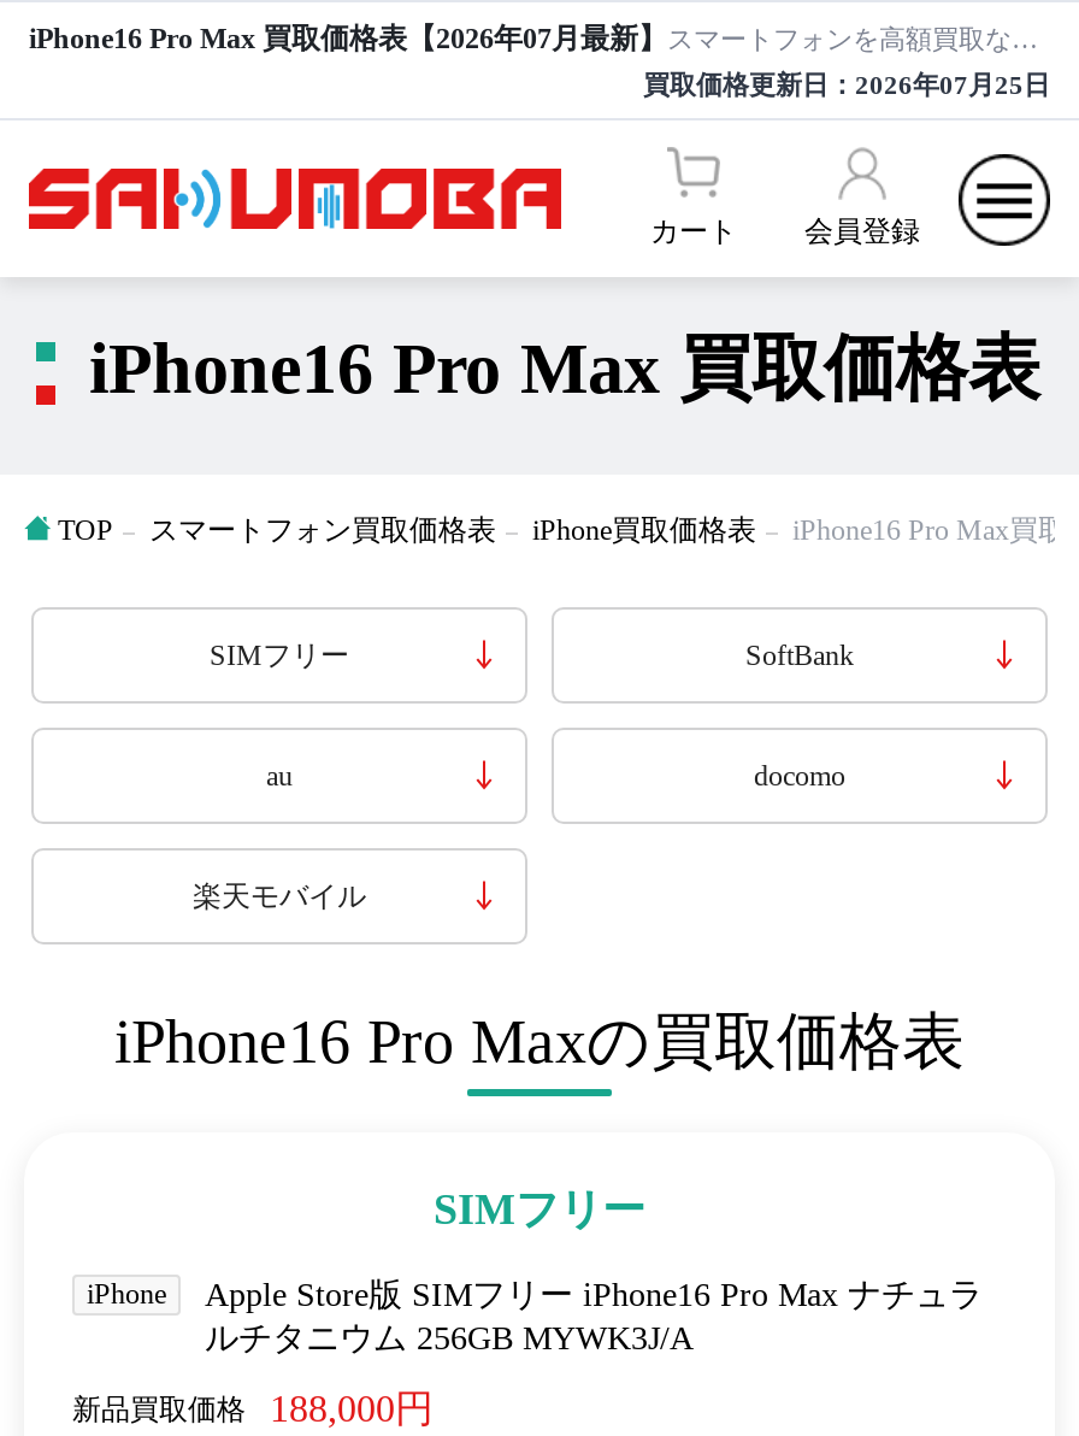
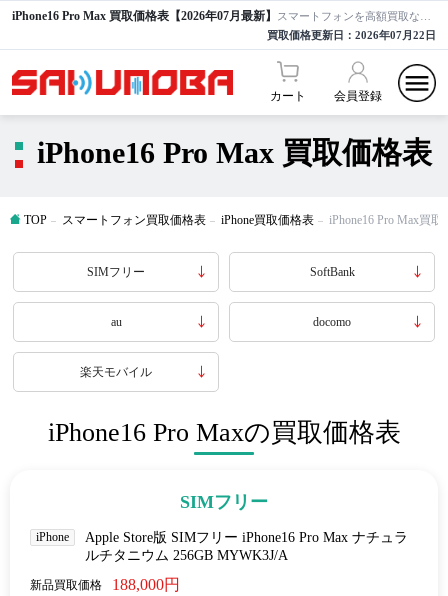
- 買取価格更新日：2026年07月25日
+ 買取価格更新日：2026年07月22日
